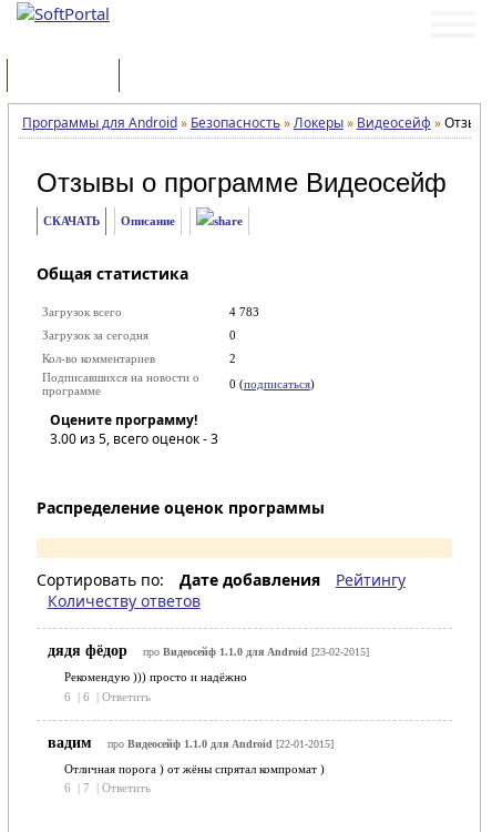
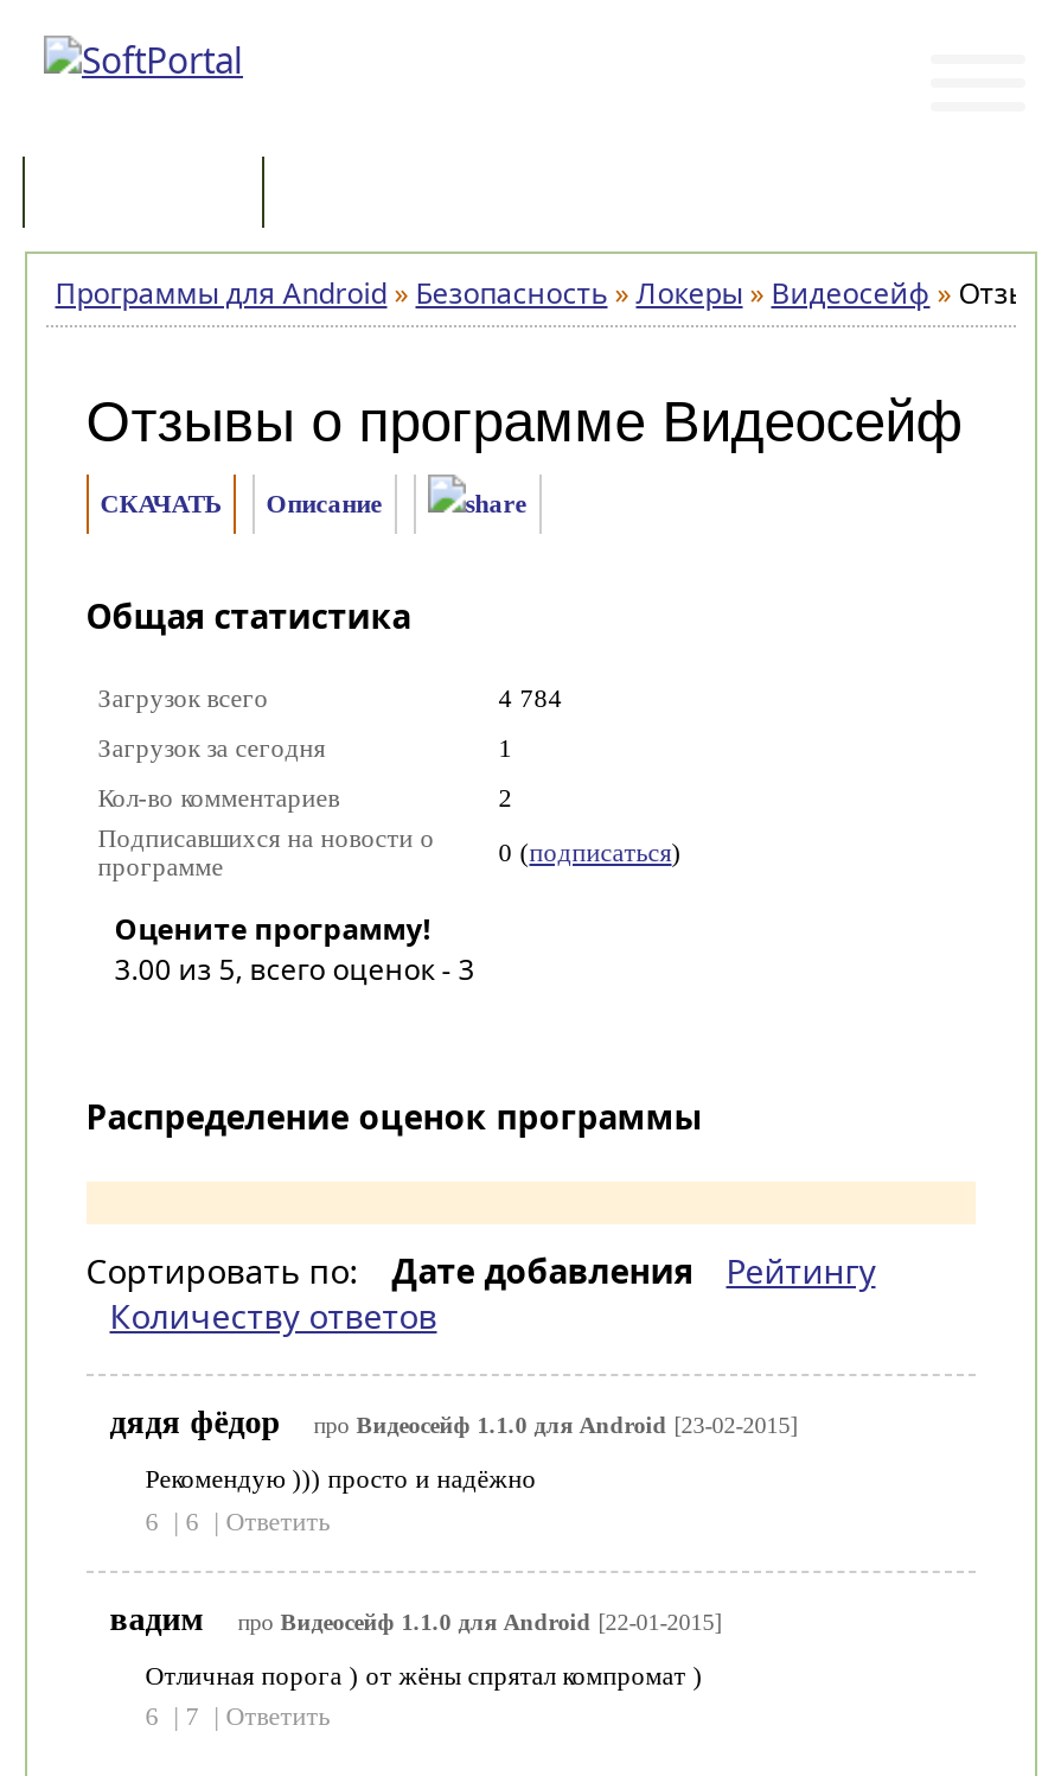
- 4 783
+ 4 784

- 0
+ 1
